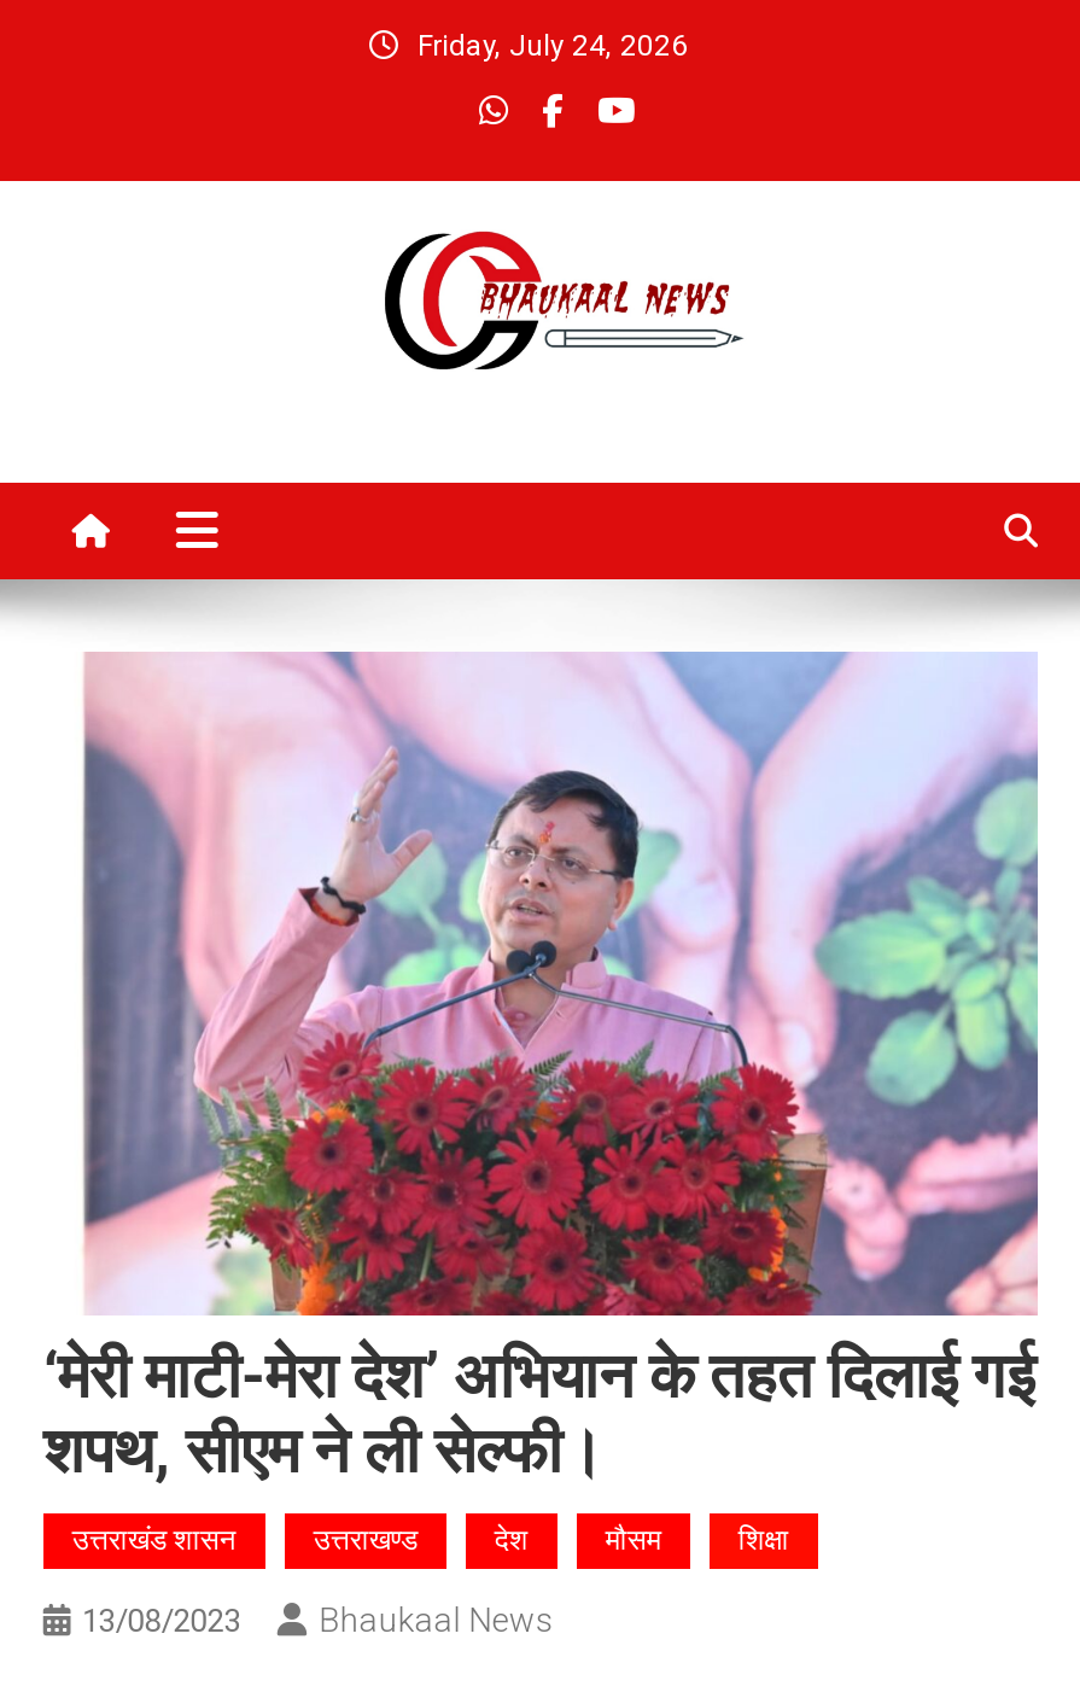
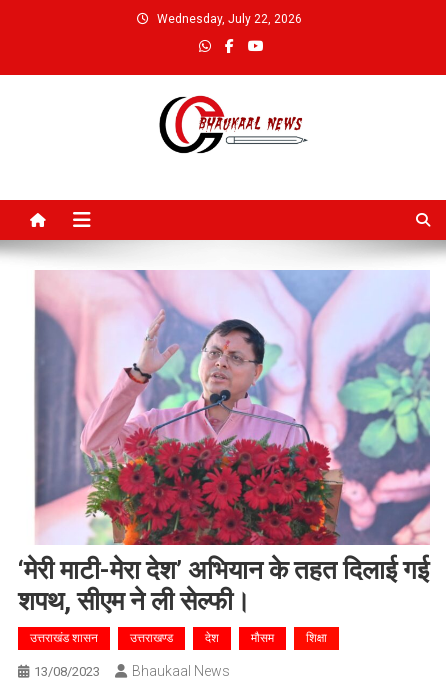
- Friday, July 24, 2026
+ Wednesday, July 22, 2026
